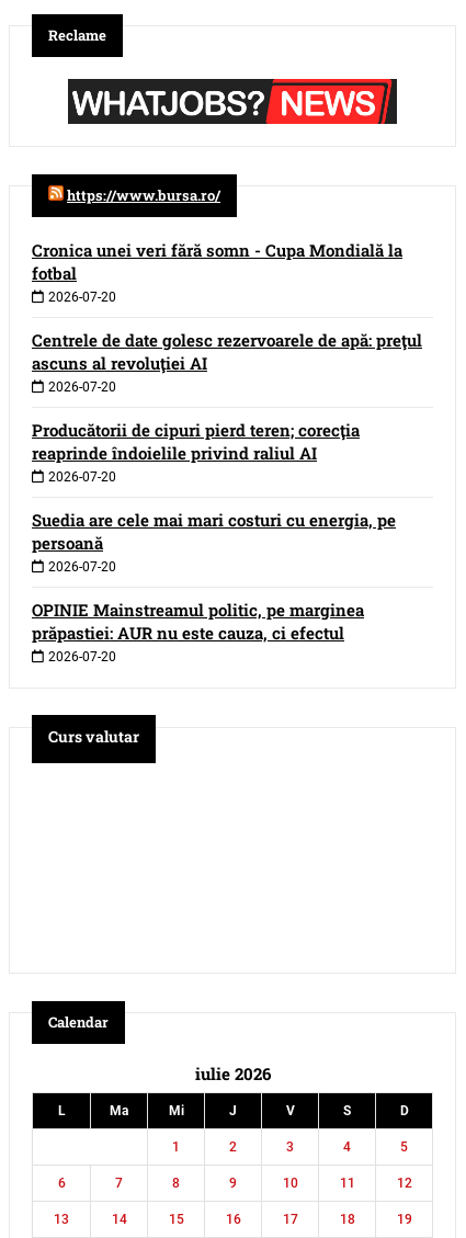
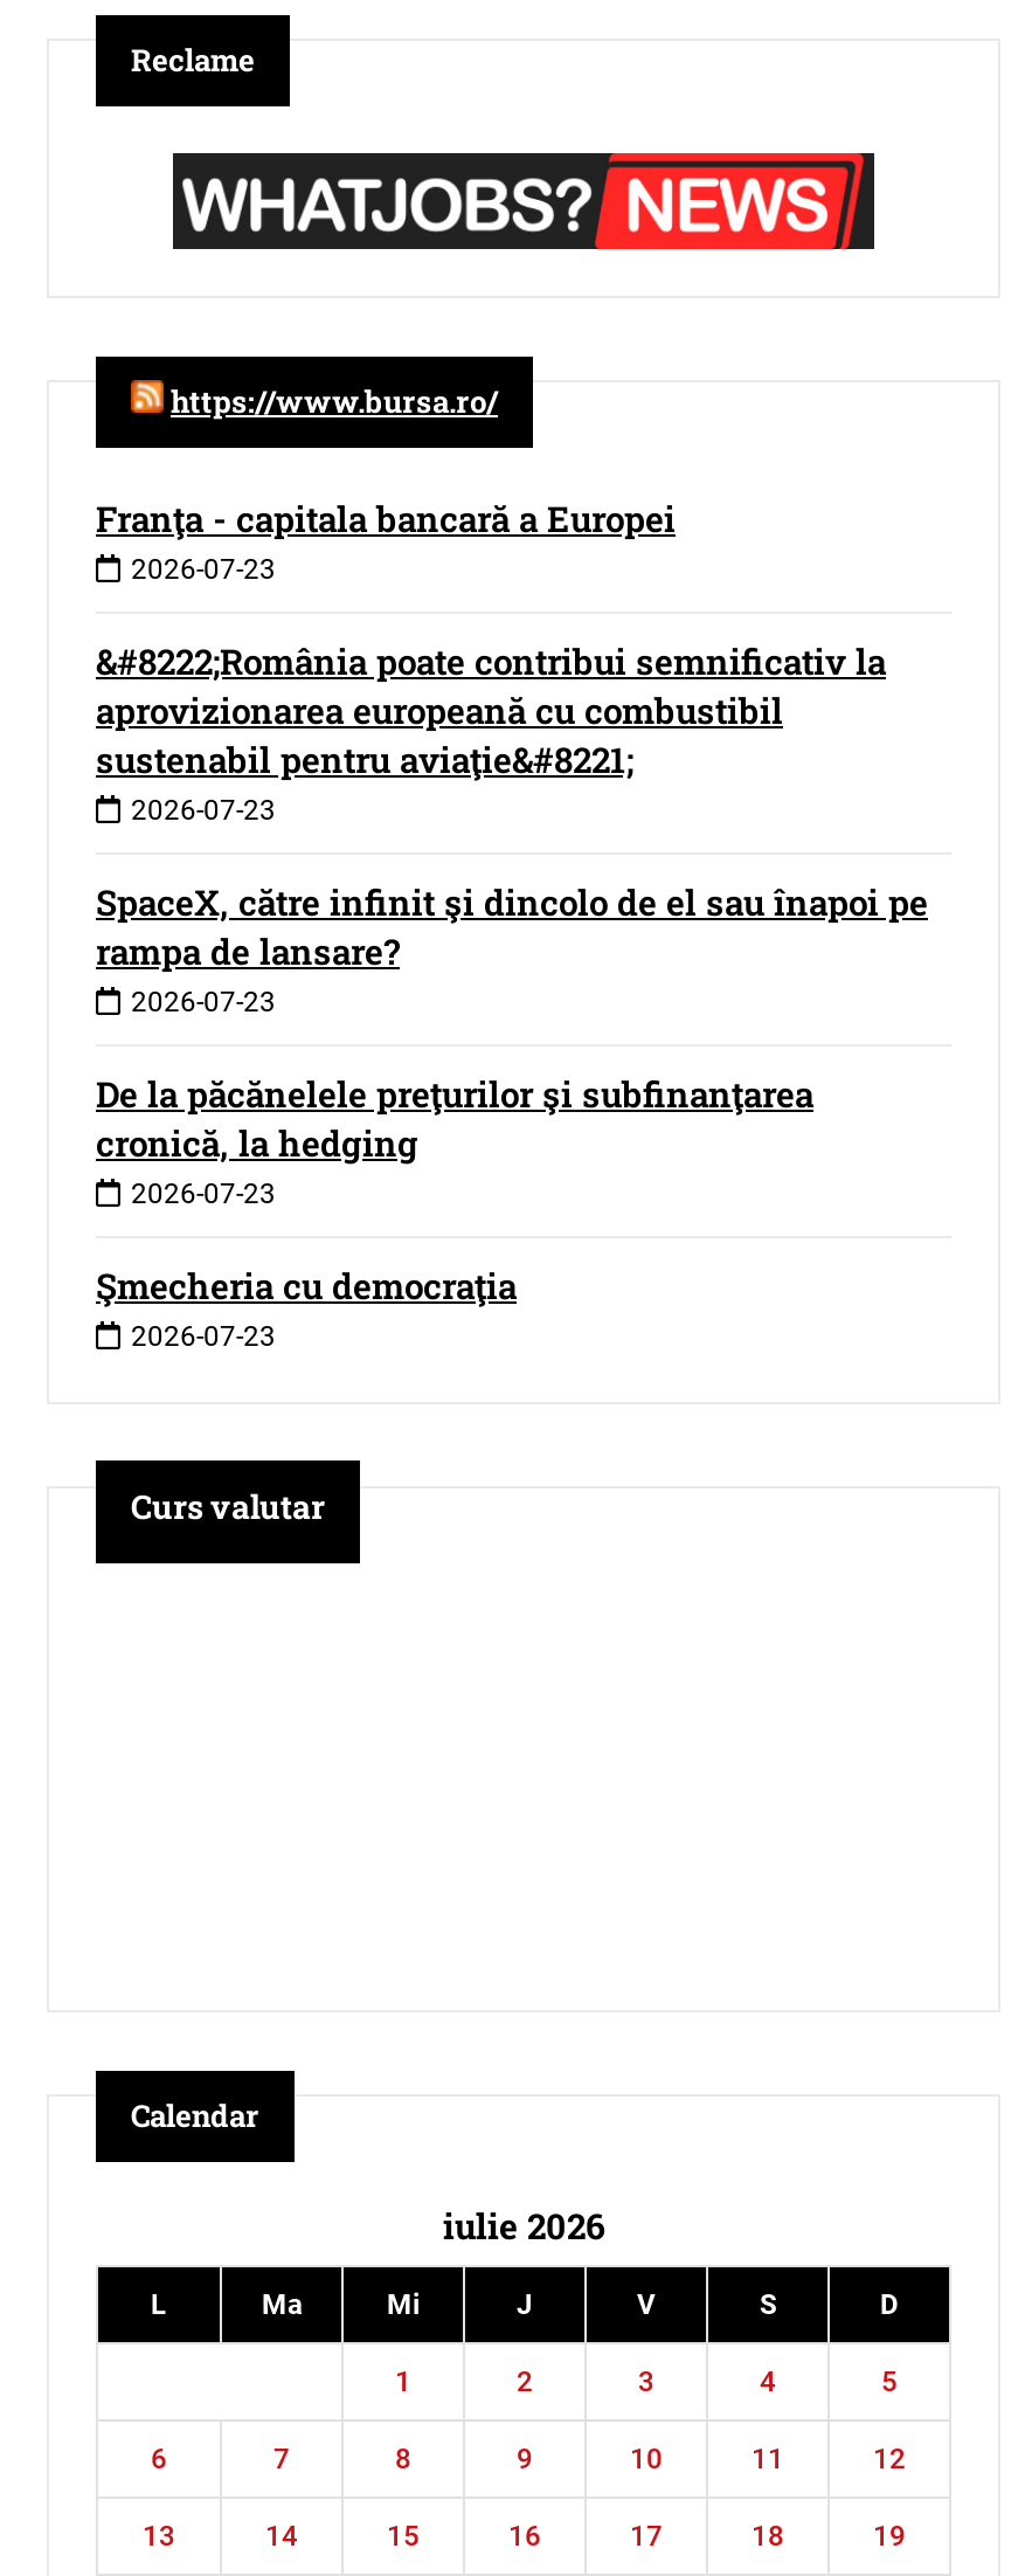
- Cronica unei veri fără somn - Cupa Mondială la
- fotbal
- 2026-07-20
+ Franţa - capitala bancară a Europei
+ 2026-07-23

- Centrele de date golesc rezervoarele de apă: preţul
- ascuns al revoluţiei AI
- 2026-07-20
+ &#8222;România poate contribui semnificativ la
+ aprovizionarea europeană cu combustibil
+ sustenabil pentru aviaţie&#8221;
+ 2026-07-23

- Producătorii de cipuri pierd teren; corecţia
- reaprinde îndoielile privind raliul AI
- 2026-07-20
+ SpaceX, către infinit şi dincolo de el sau înapoi pe
+ rampa de lansare?
+ 2026-07-23

- Suedia are cele mai mari costuri cu energia, pe
- persoană
- 2026-07-20
+ De la păcănelele preţurilor şi subfinanţarea
+ cronică, la hedging
+ 2026-07-23

- OPINIE Mainstreamul politic, pe marginea
- prăpastiei: AUR nu este cauza, ci efectul
- 2026-07-20
+ Şmecheria cu democraţia
+ 2026-07-23
